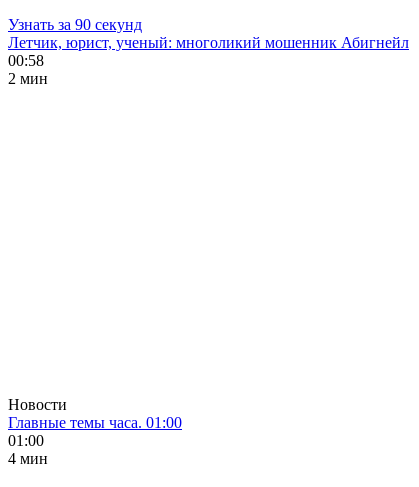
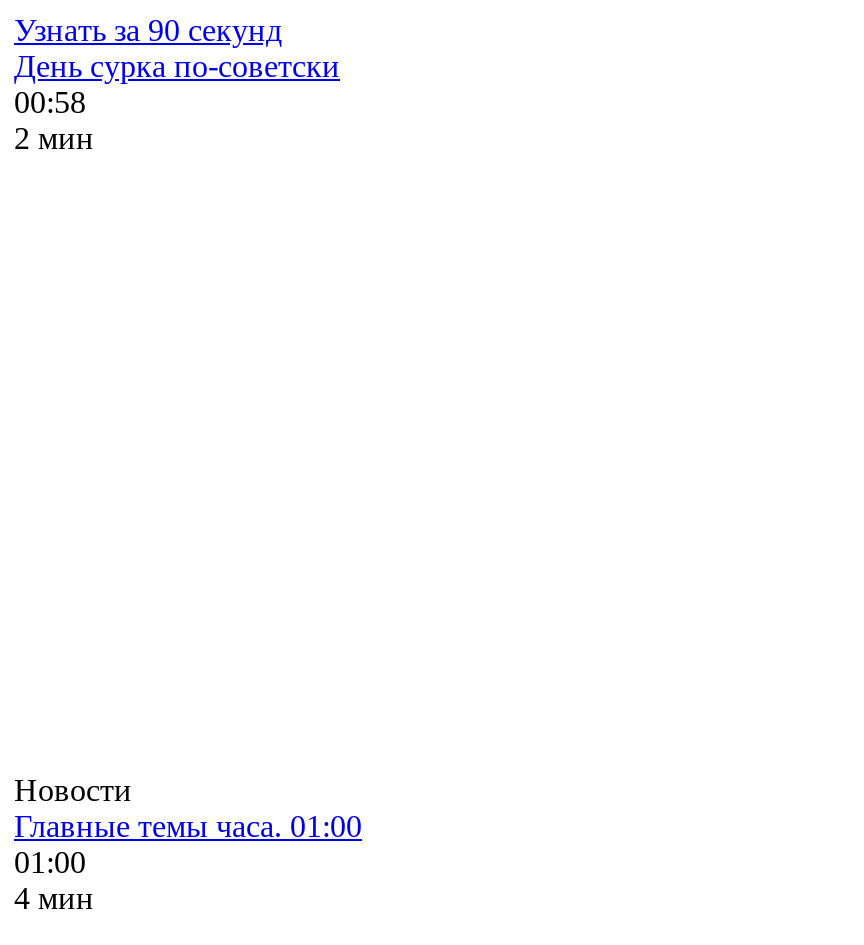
- Летчик, юрист, ученый: многоликий мошенник Абигнейл
+ День сурка по-советски
